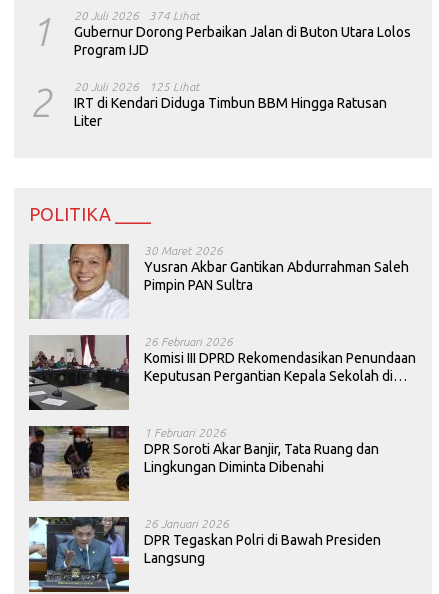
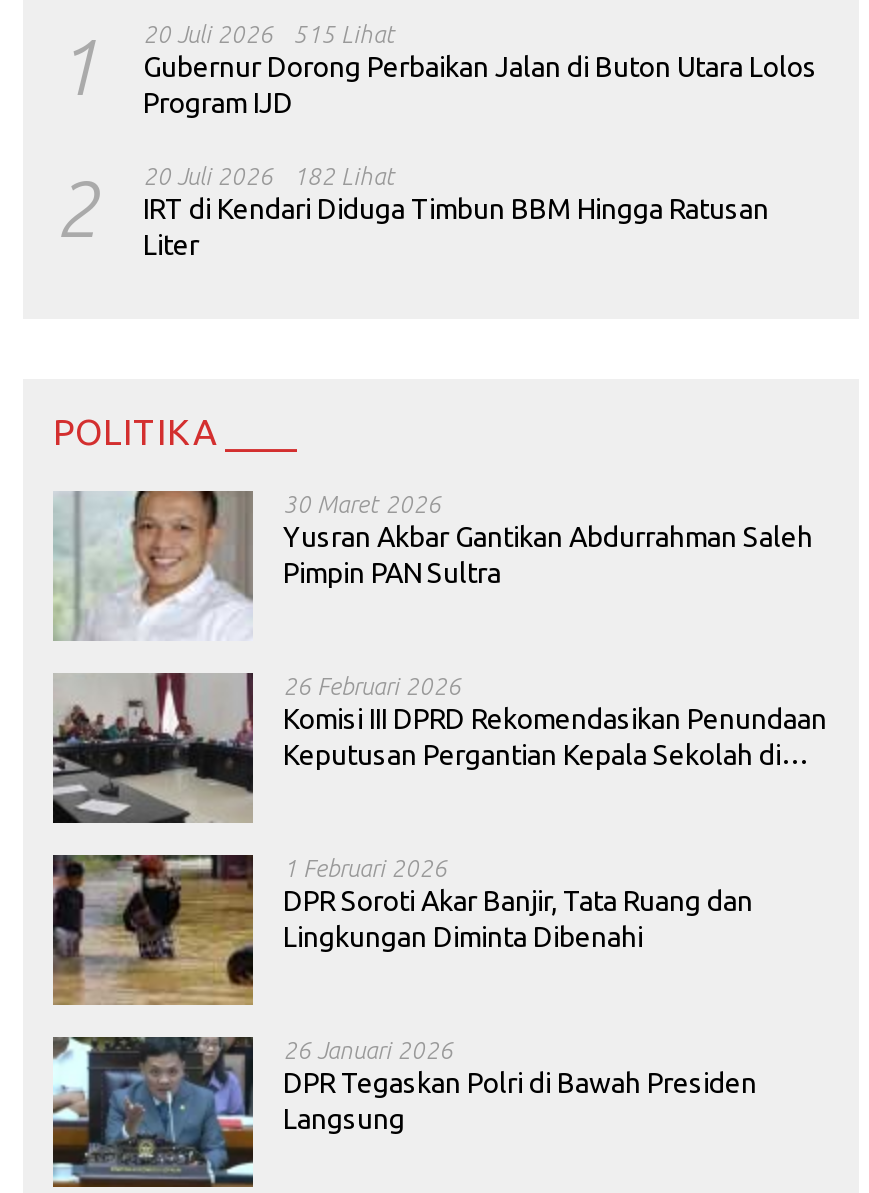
- 1 20 Juli 2026 Gubernur Dorong Perbaikan Jalan di Buton Utara Lolos Program IJD 374 Lihat
+ 1 20 Juli 2026 Gubernur Dorong Perbaikan Jalan di Buton Utara Lolos Program IJD 515 Lihat

- 2 20 Juli 2026 IRT di Kendari Diduga Timbun BBM Hingga Ratusan Liter 125 Lihat
+ 2 20 Juli 2026 IRT di Kendari Diduga Timbun BBM Hingga Ratusan Liter 182 Lihat
